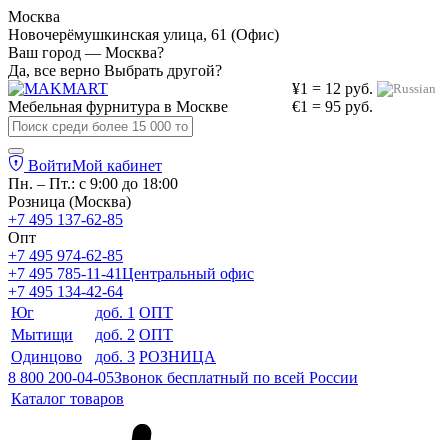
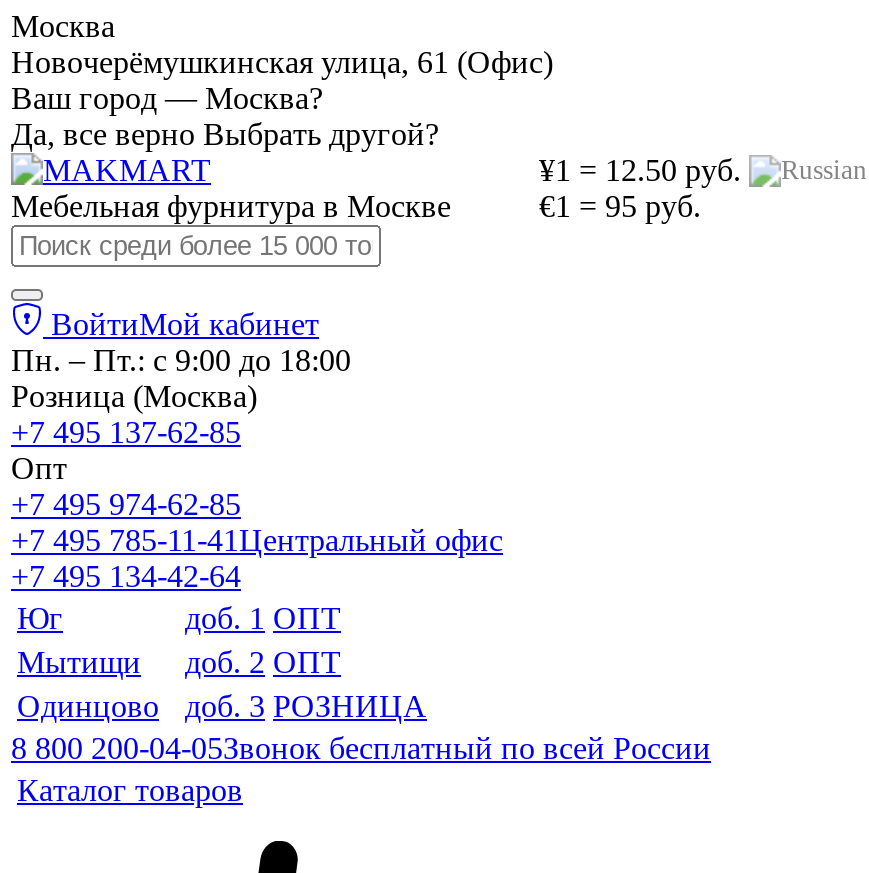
- ¥1 = 12 руб.
+ ¥1 = 12.50 руб.
